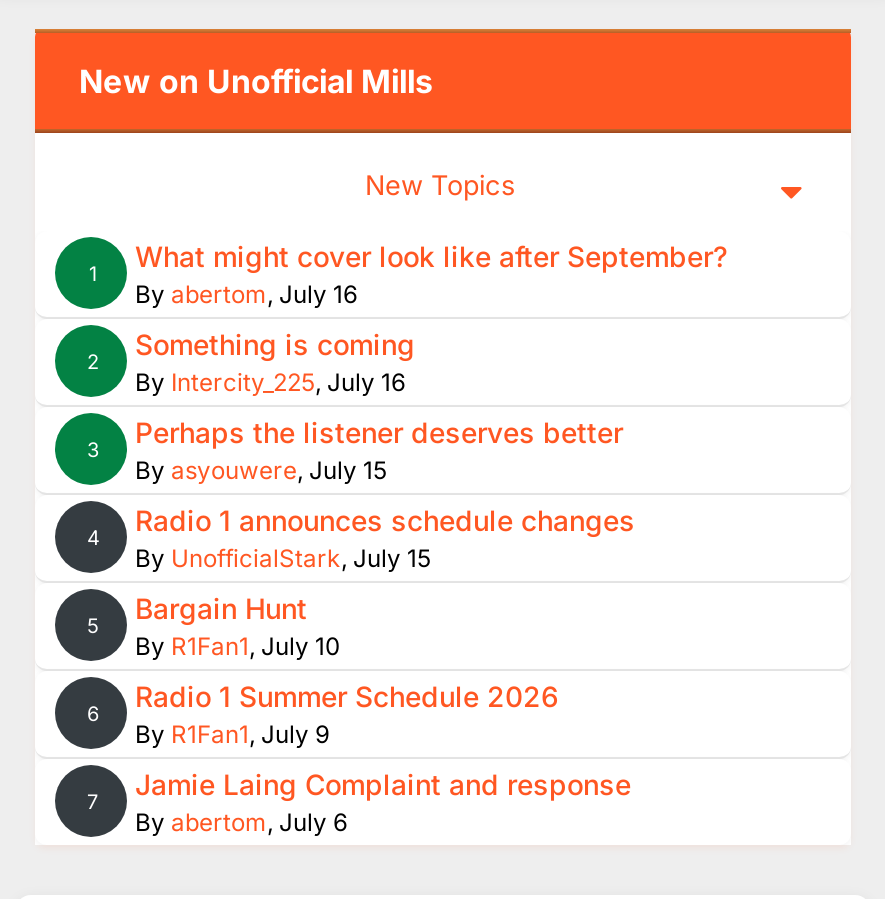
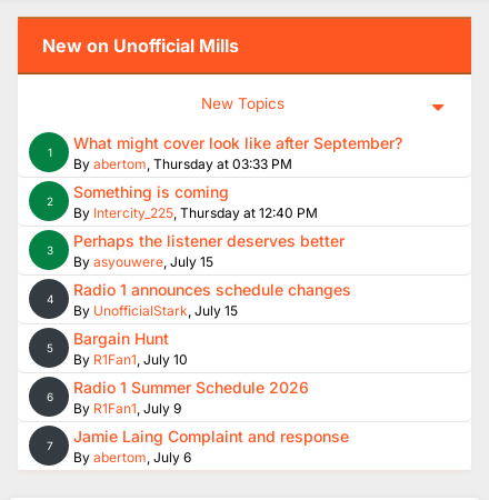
- By abertom, July 16
+ By abertom, Thursday at 03:33 PM

- By Intercity_225, July 16
+ By Intercity_225, Thursday at 12:40 PM
